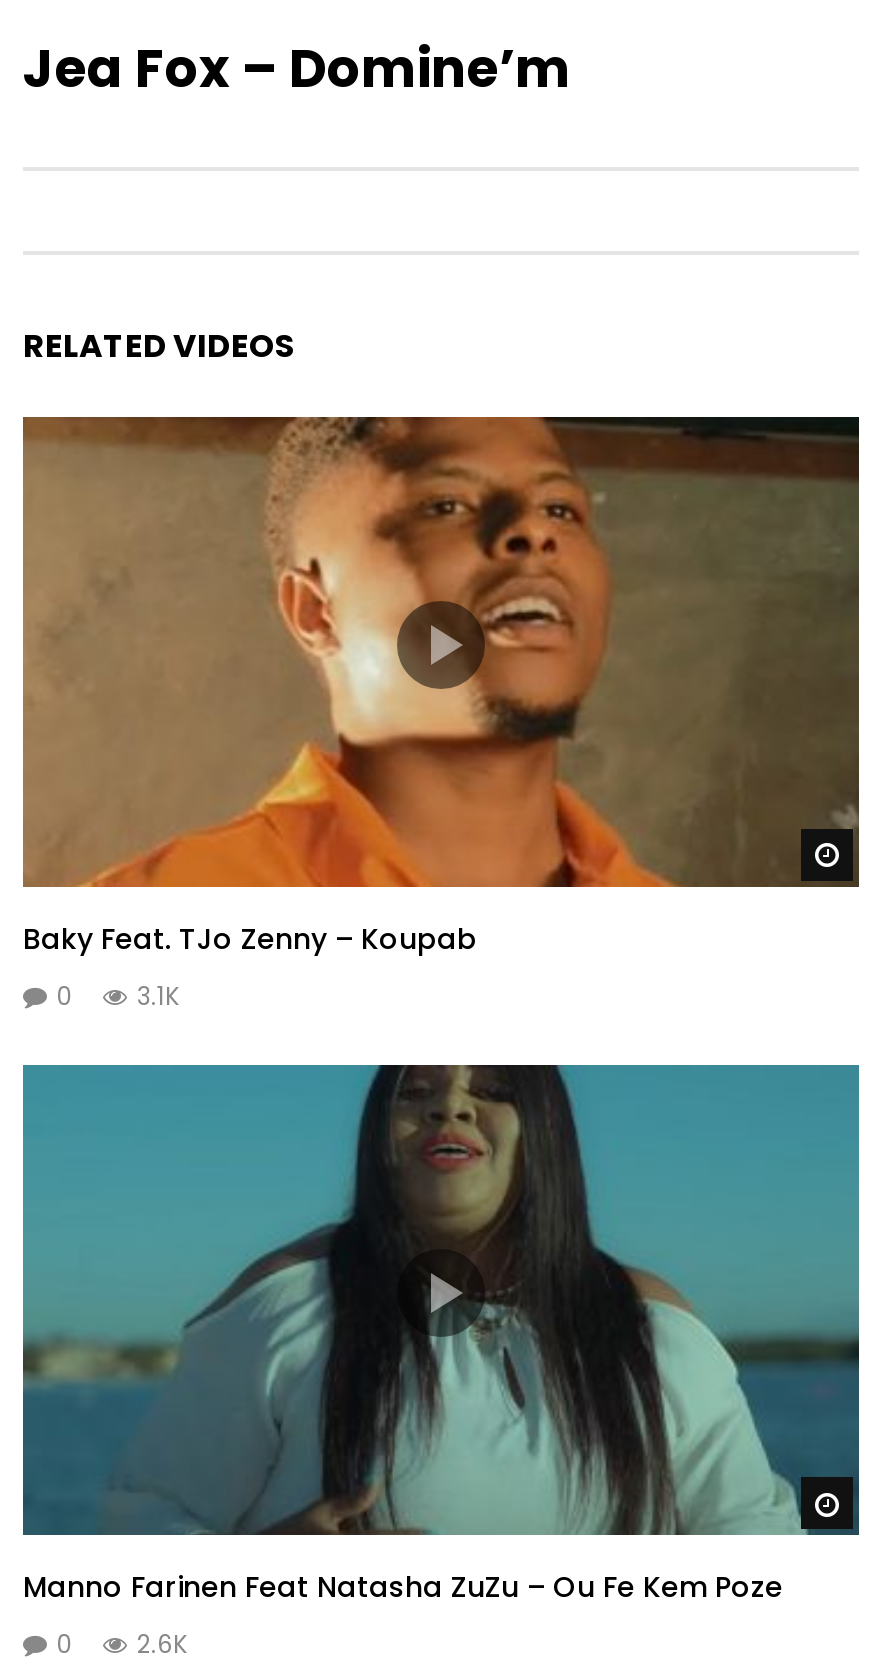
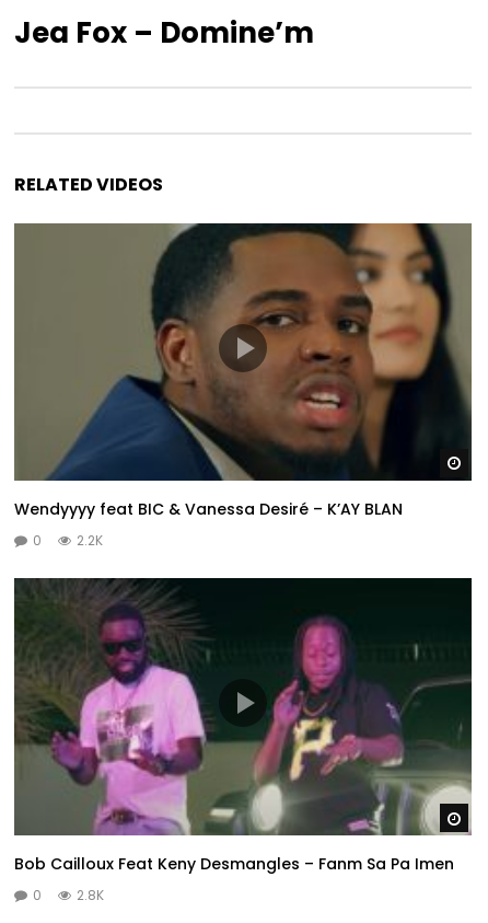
- [image]
- Baky Feat. TJo Zenny – Koupab
+ [image]
+ Wendyyyy feat BIC & Vanessa Desiré – K’AY BLAN

- 0 3.1K
+ 0 2.2K

- [image]
- Manno Farinen Feat Natasha ZuZu – Ou Fe Kem Poze
+ [image]
+ Bob Cailloux Feat Keny Desmangles – Fanm Sa Pa Imen

- 0 2.6K
+ 0 2.8K
